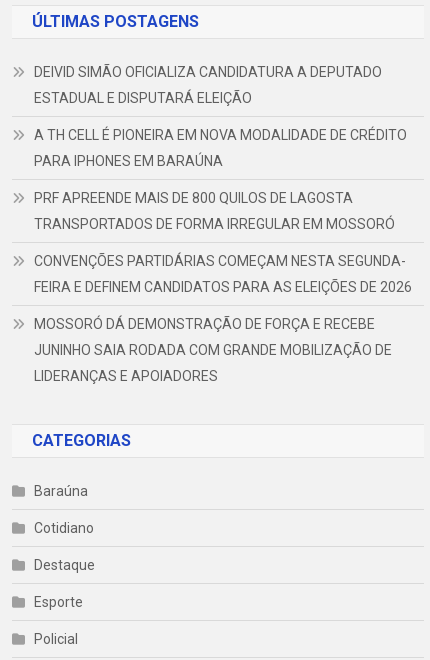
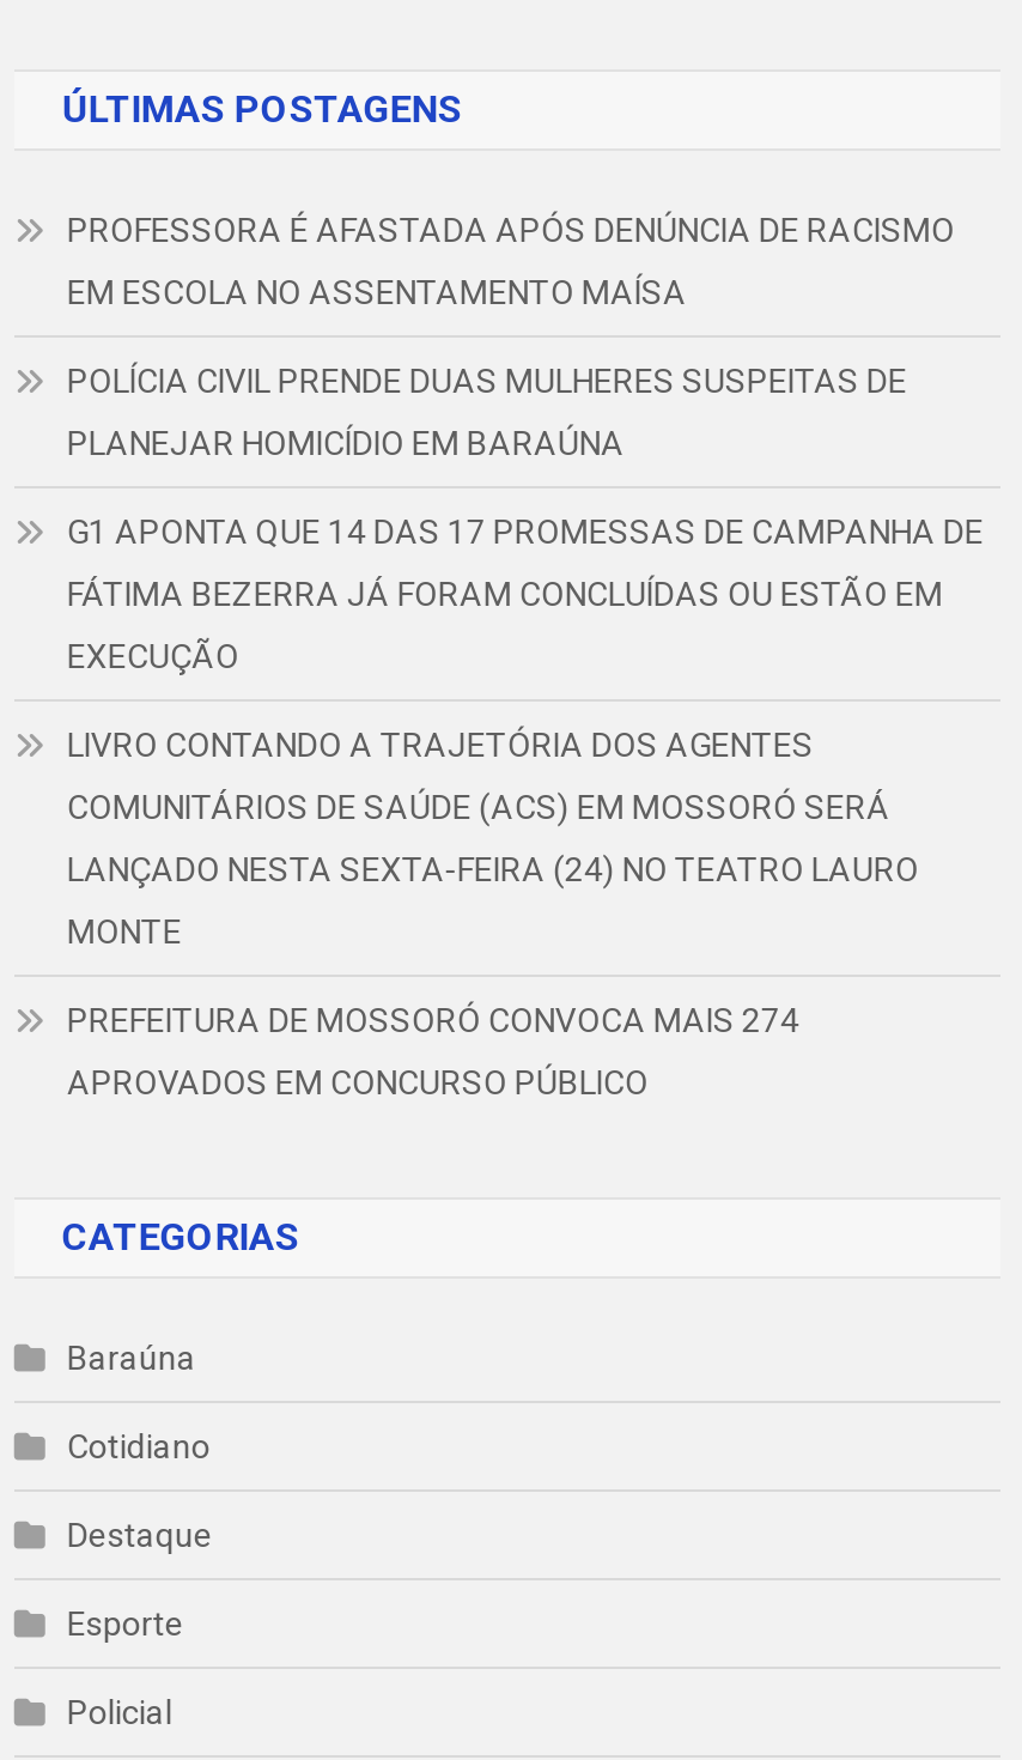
- DEIVID SIMÃO OFICIALIZA CANDIDATURA A DEPUTADO
- ESTADUAL E DISPUTARÁ ELEIÇÃO
- A TH CELL É PIONEIRA EM NOVA MODALIDADE DE CRÉDITO
- PARA IPHONES EM BARAÚNA
- PRF APREENDE MAIS DE 800 QUILOS DE LAGOSTA
- TRANSPORTADOS DE FORMA IRREGULAR EM MOSSORÓ
- CONVENÇÕES PARTIDÁRIAS COMEÇAM NESTA SEGUNDA-
- FEIRA E DEFINEM CANDIDATOS PARA AS ELEIÇÕES DE 2026
- MOSSORÓ DÁ DEMONSTRAÇÃO DE FORÇA E RECEBE
- JUNINHO SAIA RODADA COM GRANDE MOBILIZAÇÃO DE
- LIDERANÇAS E APOIADORES
+ PROFESSORA É AFASTADA APÓS DENÚNCIA DE RACISMO
+ EM ESCOLA NO ASSENTAMENTO MAÍSA
+ POLÍCIA CIVIL PRENDE DUAS MULHERES SUSPEITAS DE
+ PLANEJAR HOMICÍDIO EM BARAÚNA
+ G1 APONTA QUE 14 DAS 17 PROMESSAS DE CAMPANHA DE
+ FÁTIMA BEZERRA JÁ FORAM CONCLUÍDAS OU ESTÃO EM
+ EXECUÇÃO
+ LIVRO CONTANDO A TRAJETÓRIA DOS AGENTES
+ COMUNITÁRIOS DE SAÚDE (ACS) EM MOSSORÓ SERÁ
+ LANÇADO NESTA SEXTA-FEIRA (24) NO TEATRO LAURO
+ MONTE
+ PREFEITURA DE MOSSORÓ CONVOCA MAIS 274
+ APROVADOS EM CONCURSO PÚBLICO
